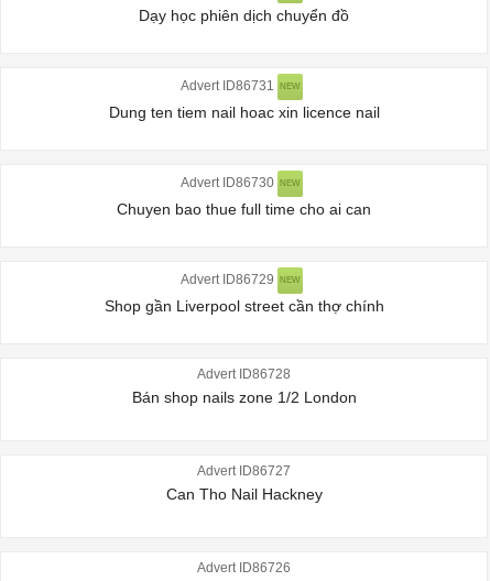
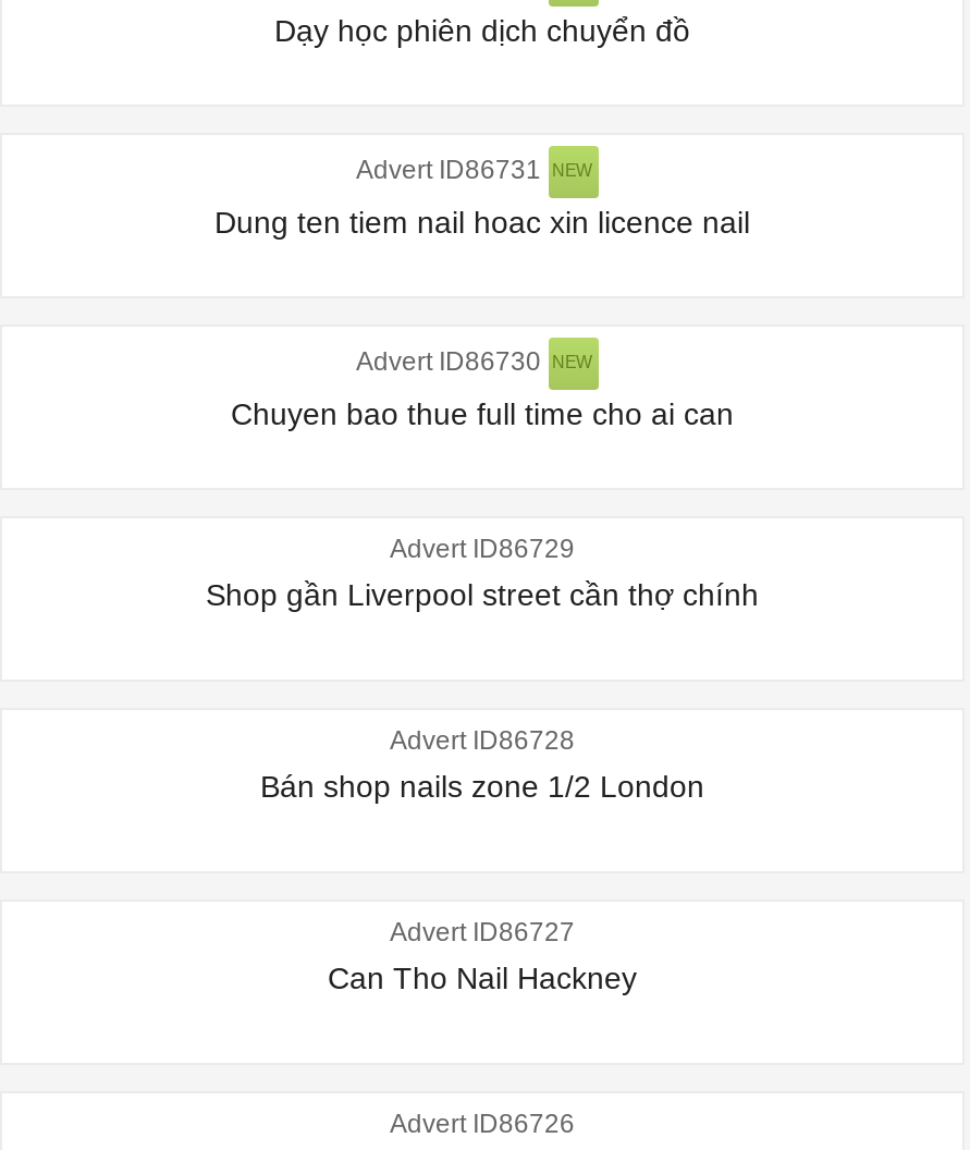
- Advert ID86729 NEW
+ Advert ID86729
